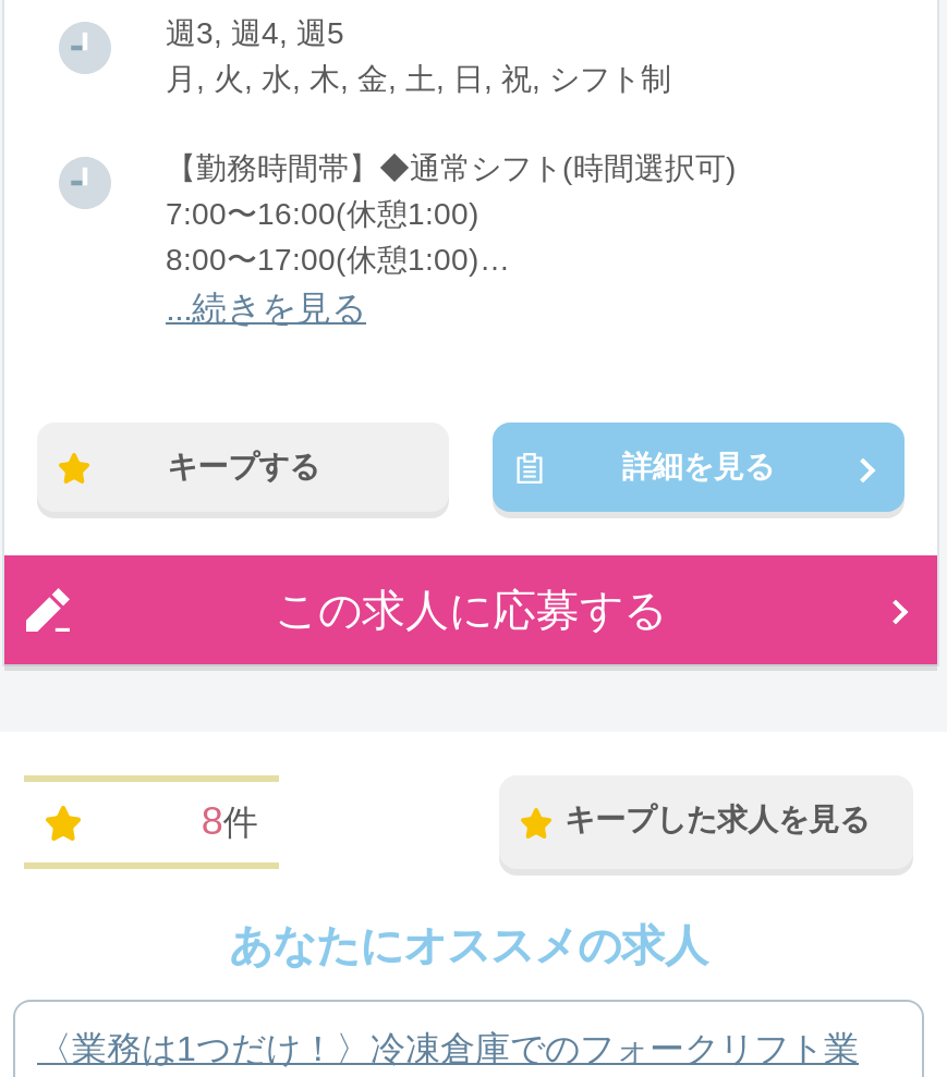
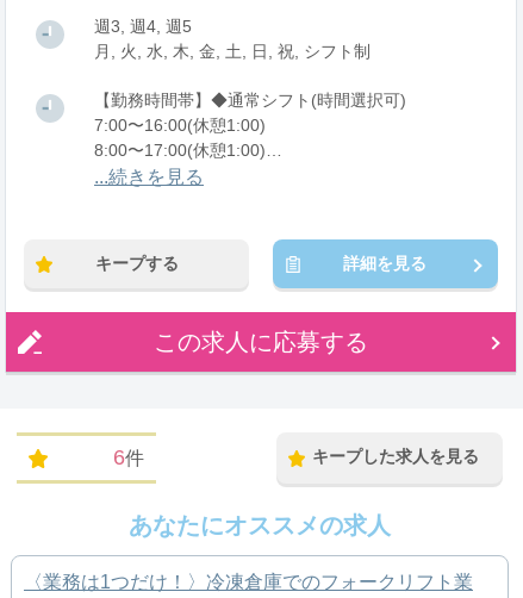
- 8件
+ 6件
